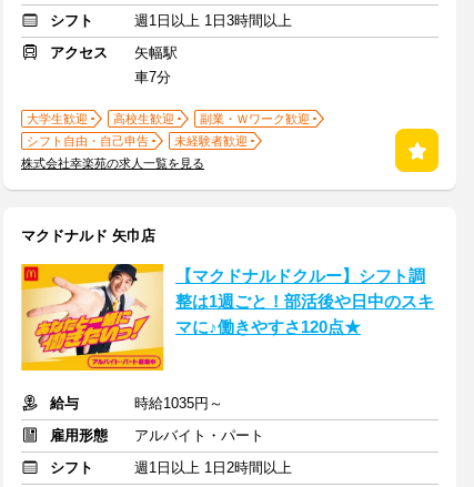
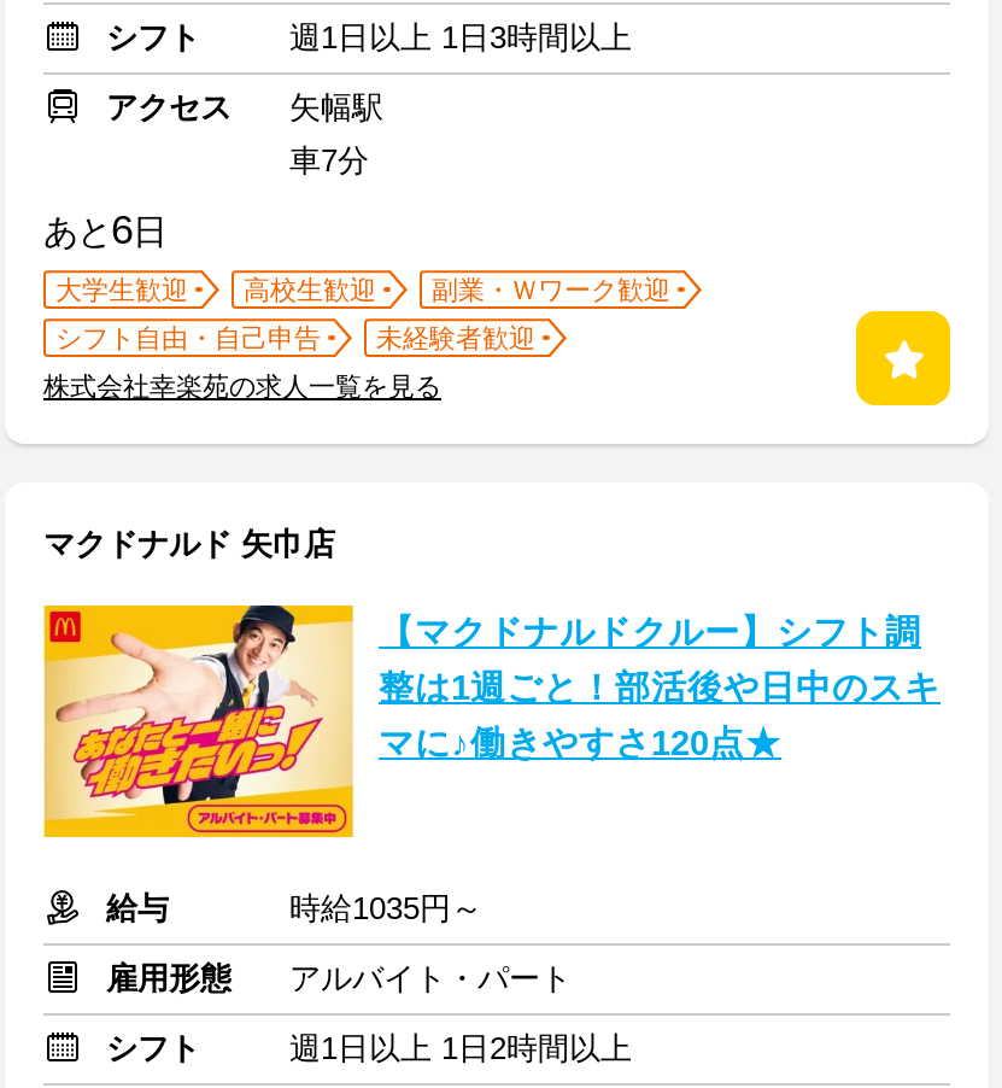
+ あと6日
